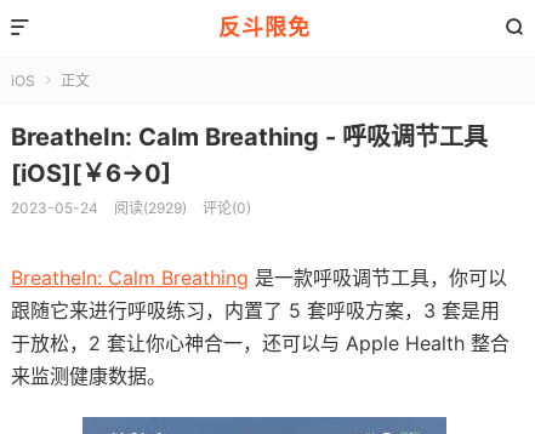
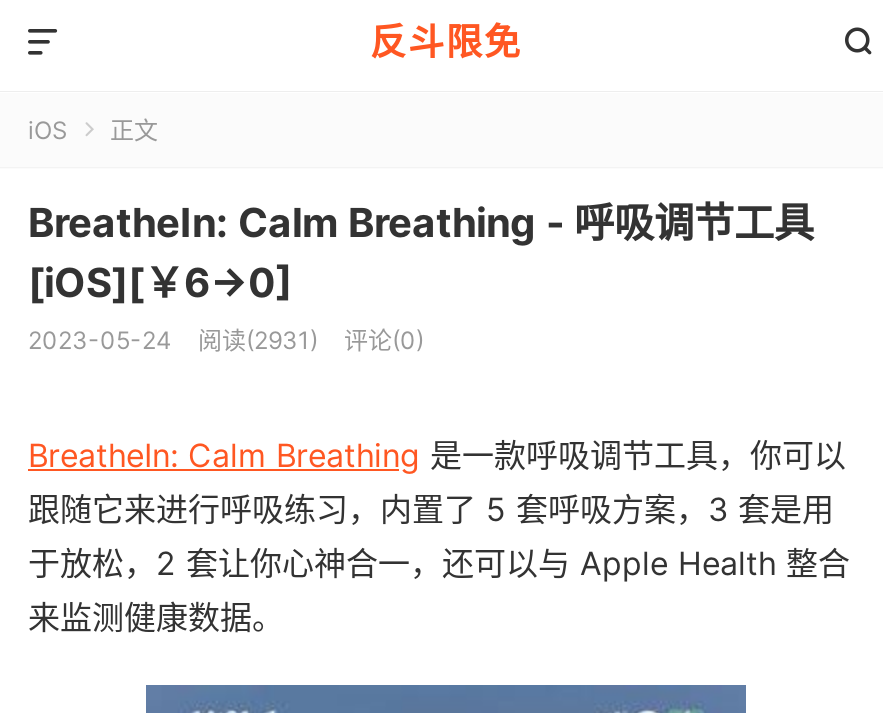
- 2023-05-24 阅读(2929) 评论(0)
+ 2023-05-24 阅读(2931) 评论(0)
